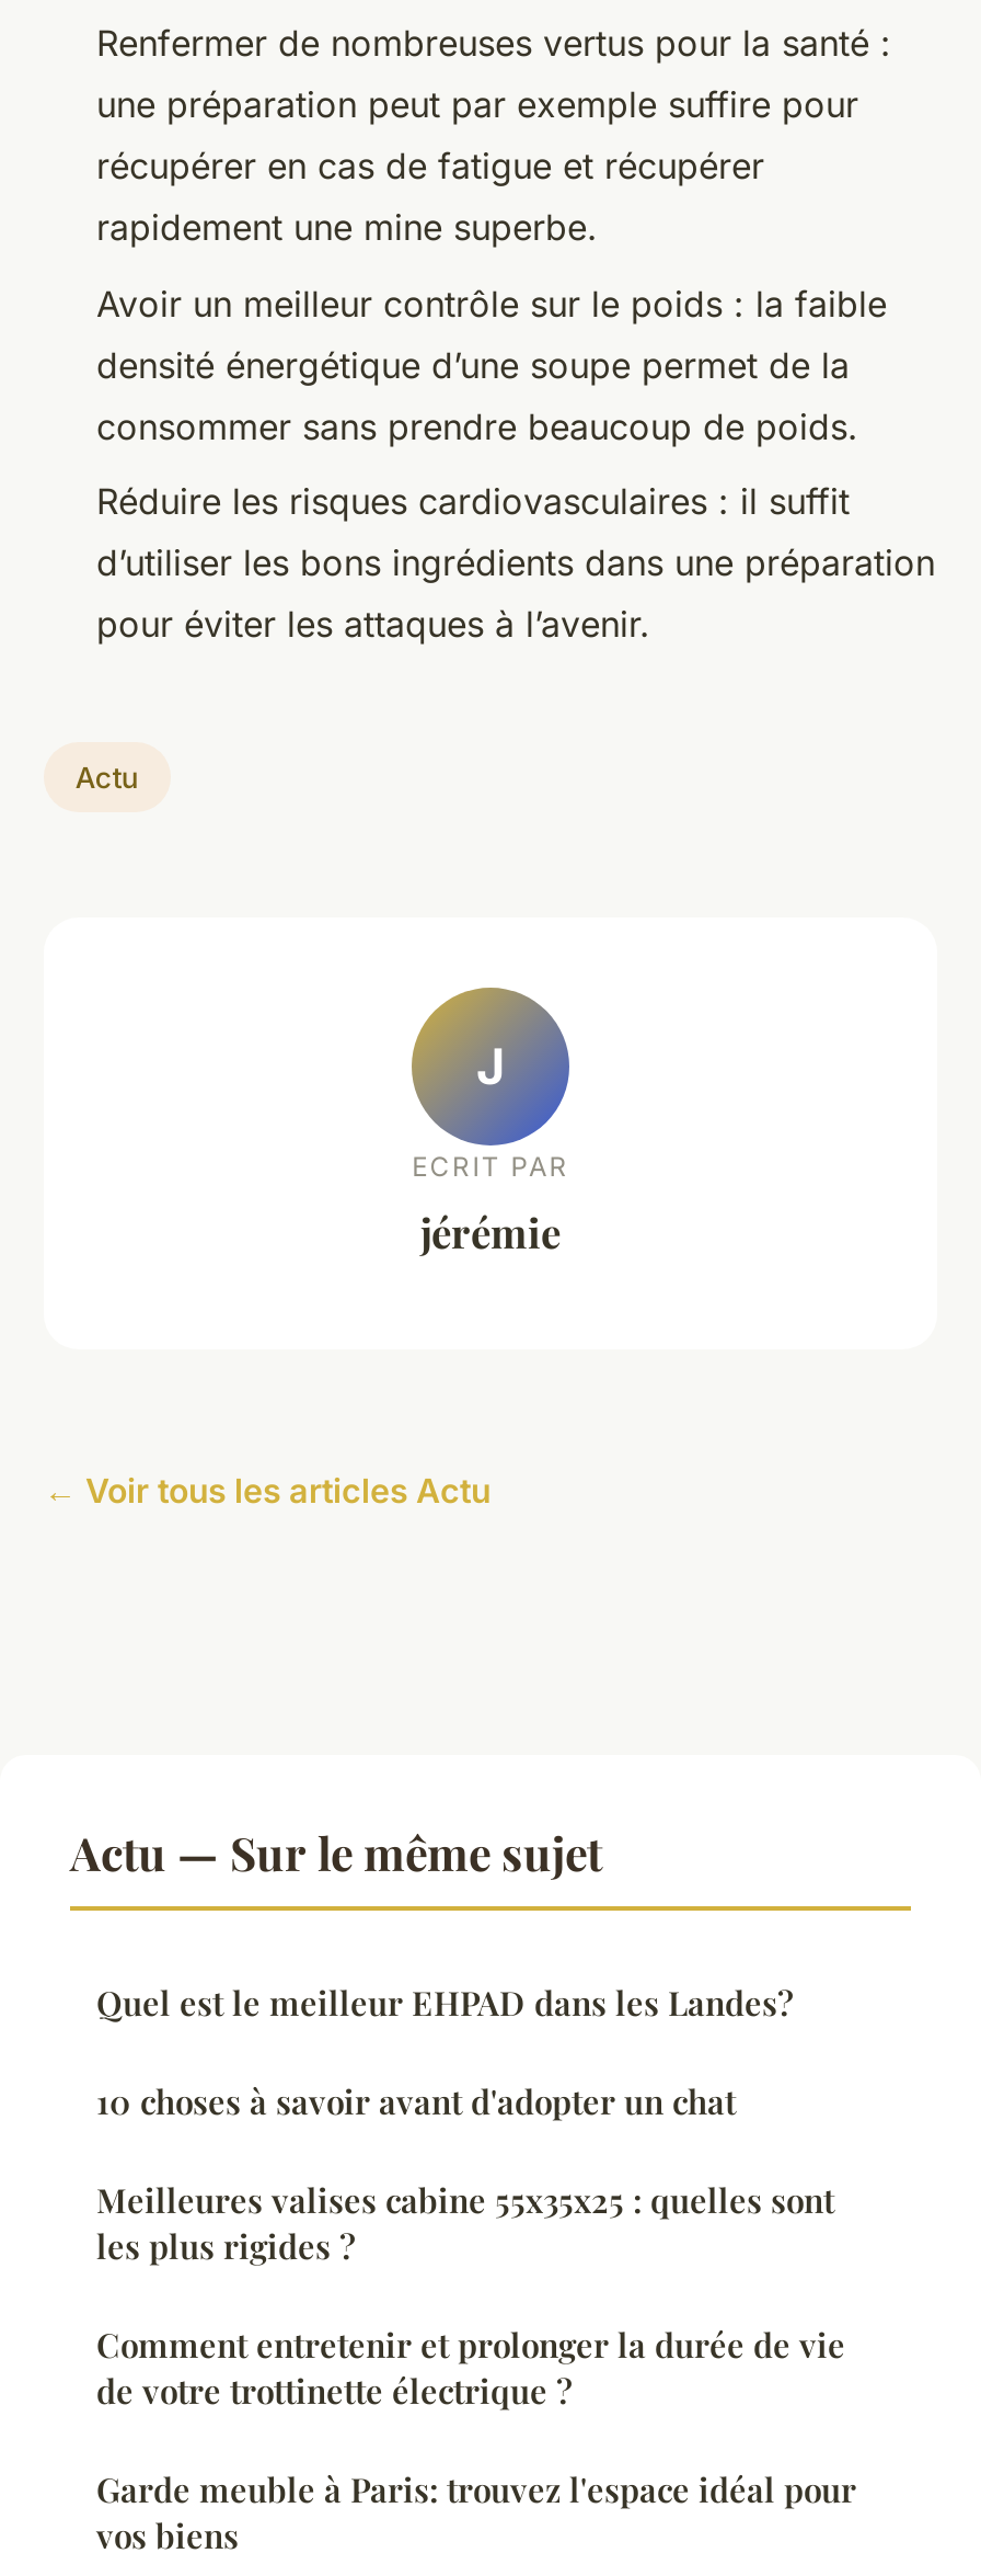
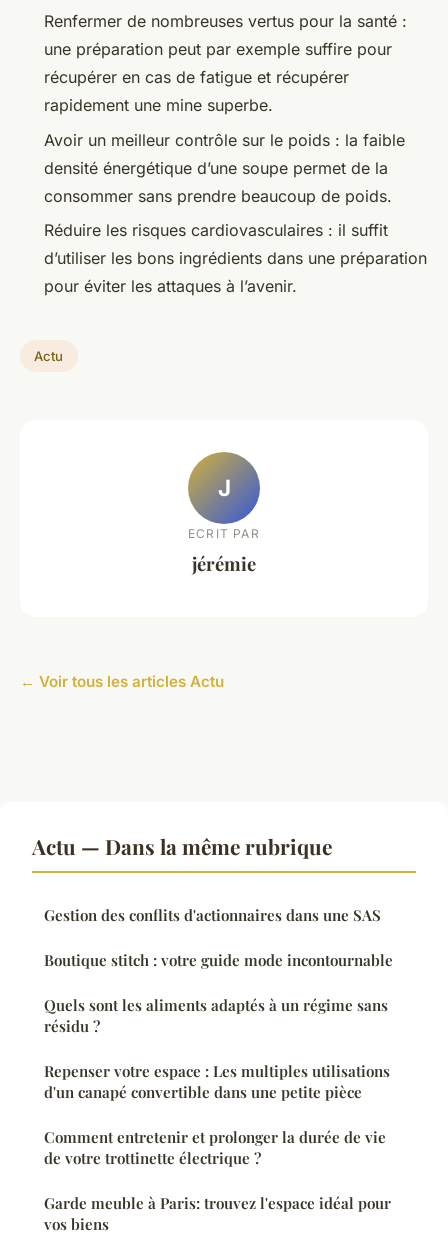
- Actu — Sur le même sujet
- Quel est le meilleur EHPAD dans les Landes?
- 10 choses à savoir avant d'adopter un chat
- Meilleures valises cabine 55x35x25 : quelles sont
- les plus rigides ?
+ Actu — Dans la même rubrique
+ Gestion des conflits d'actionnaires dans une SAS
+ Boutique stitch : votre guide mode incontournable
+ Quels sont les aliments adaptés à un régime sans
+ résidu ?
+ Repenser votre espace : Les multiples utilisations
+ d'un canapé convertible dans une petite pièce
